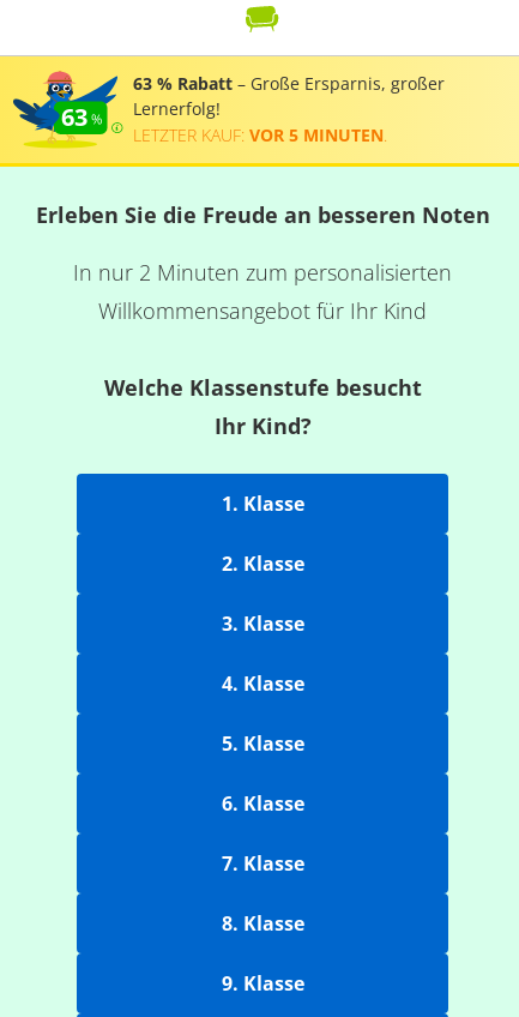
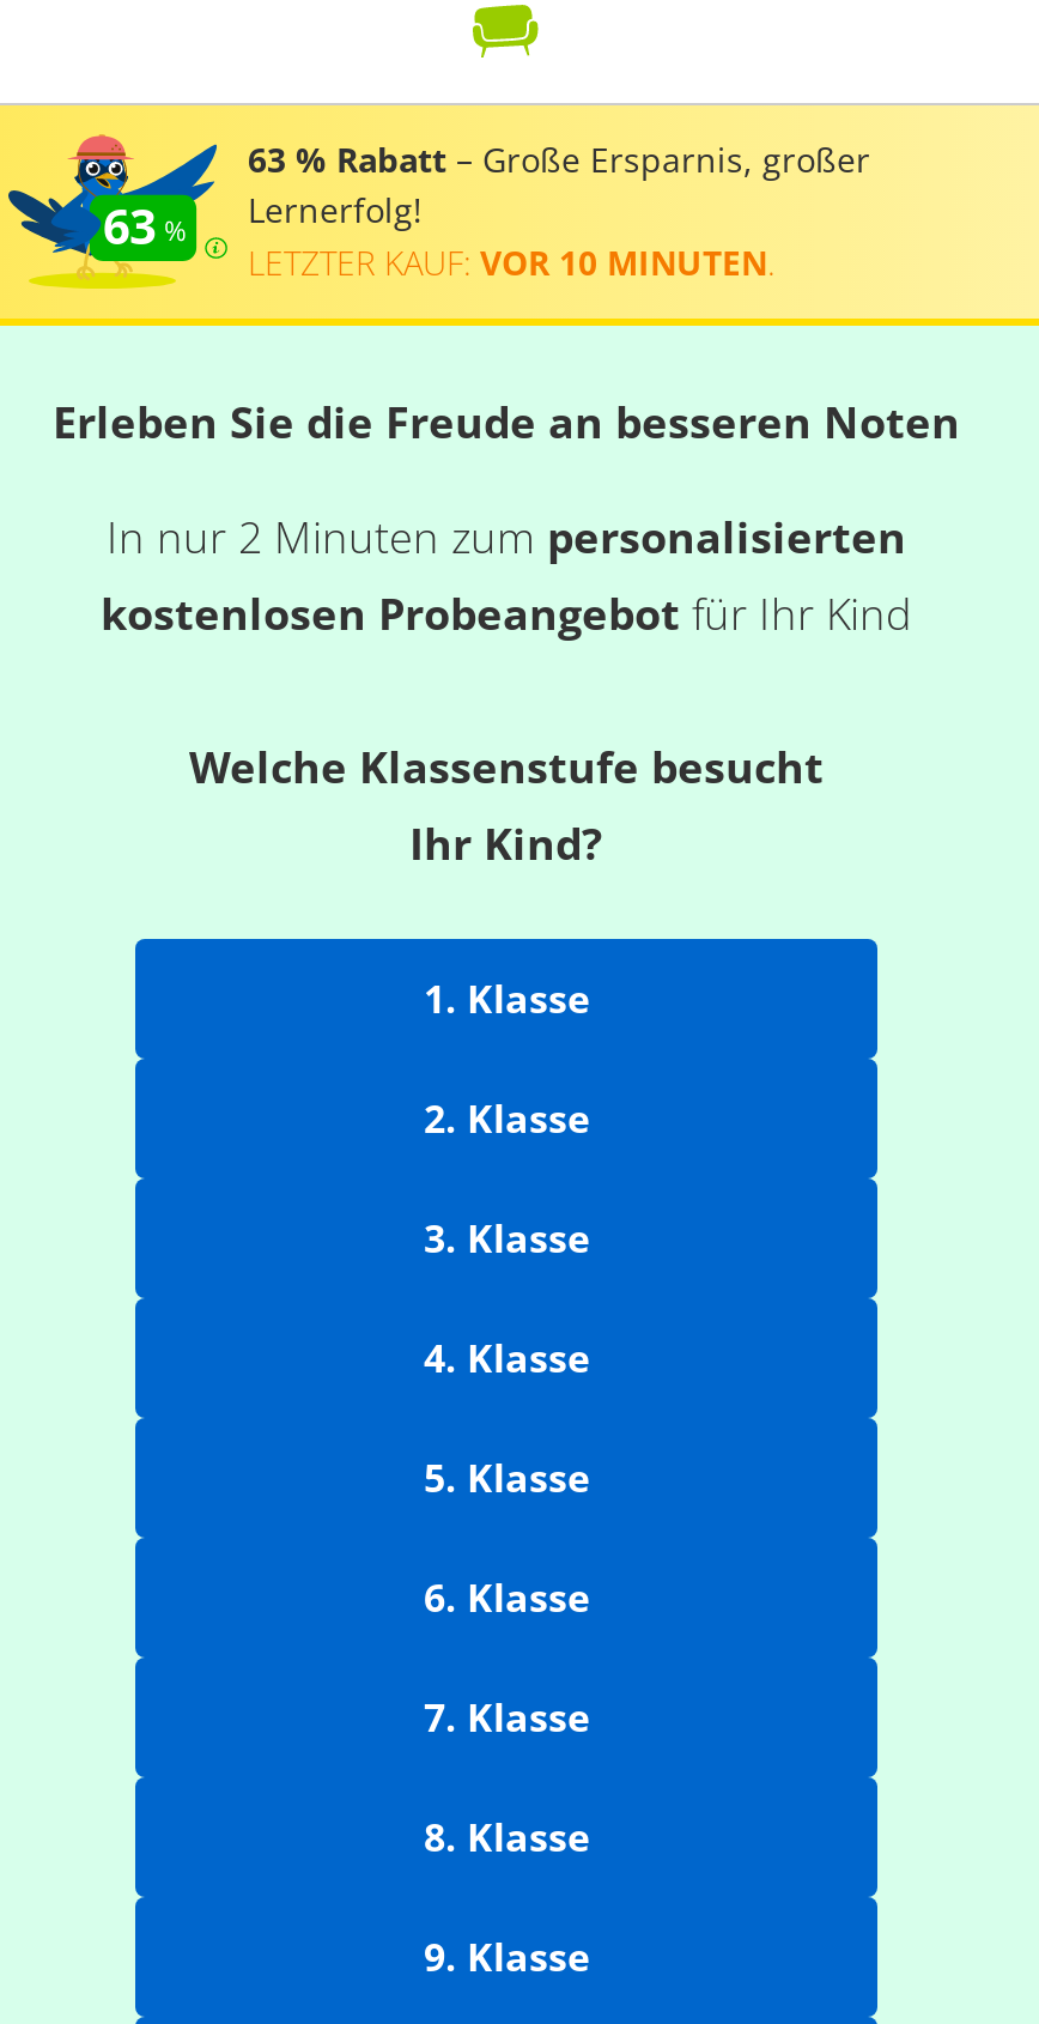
- LETZTER KAUF: VOR 5 MINUTEN.
+ LETZTER KAUF: VOR 10 MINUTEN.

- Willkommensangebot für Ihr Kind
+ kostenlosen Probeangebot für Ihr Kind
